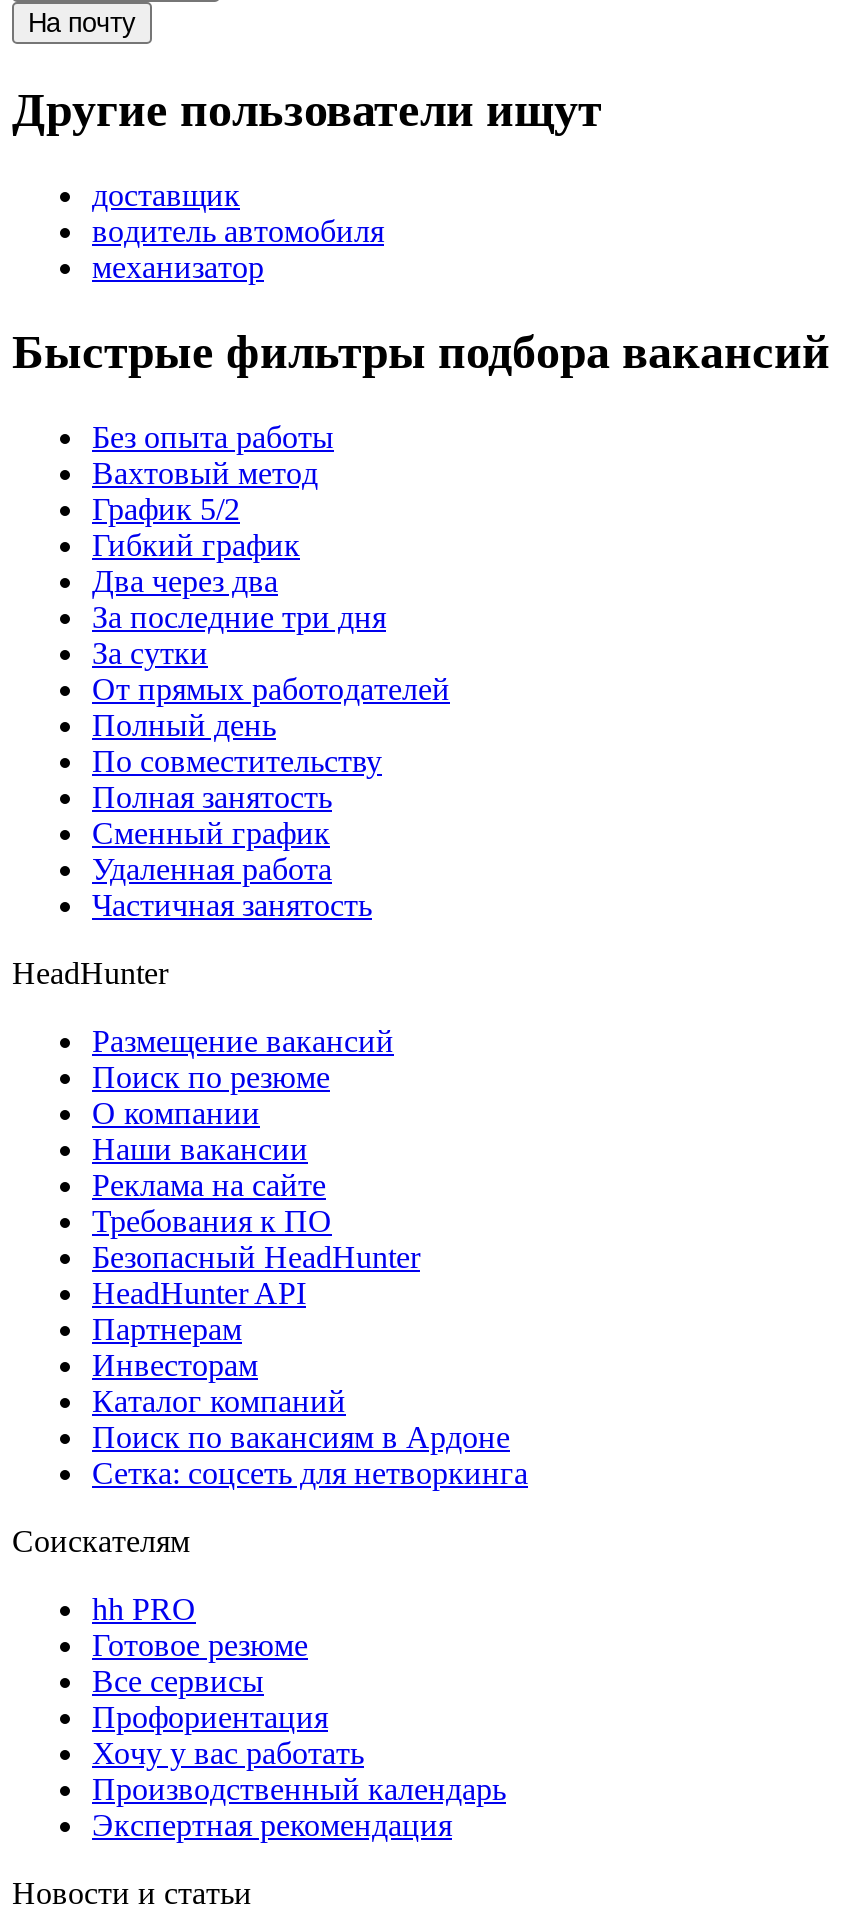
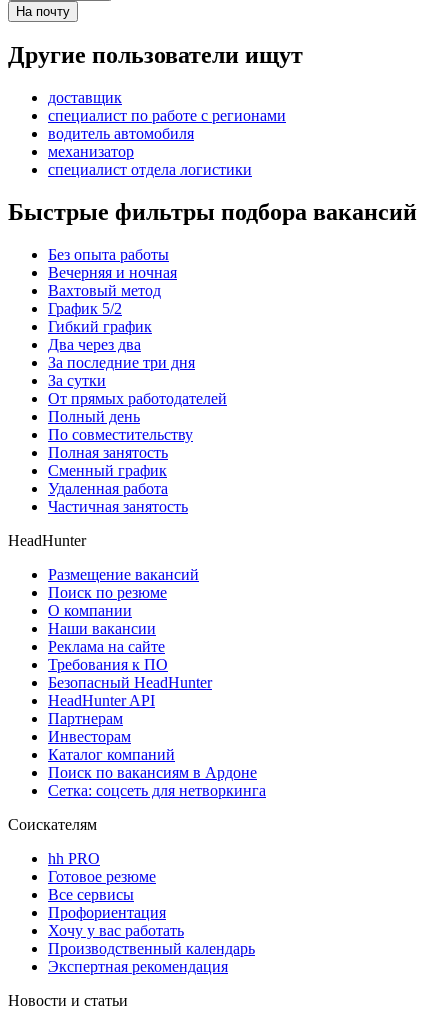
+ специалист по работе с регионами

+ специалист отдела логистики

+ Вечерняя и ночная
